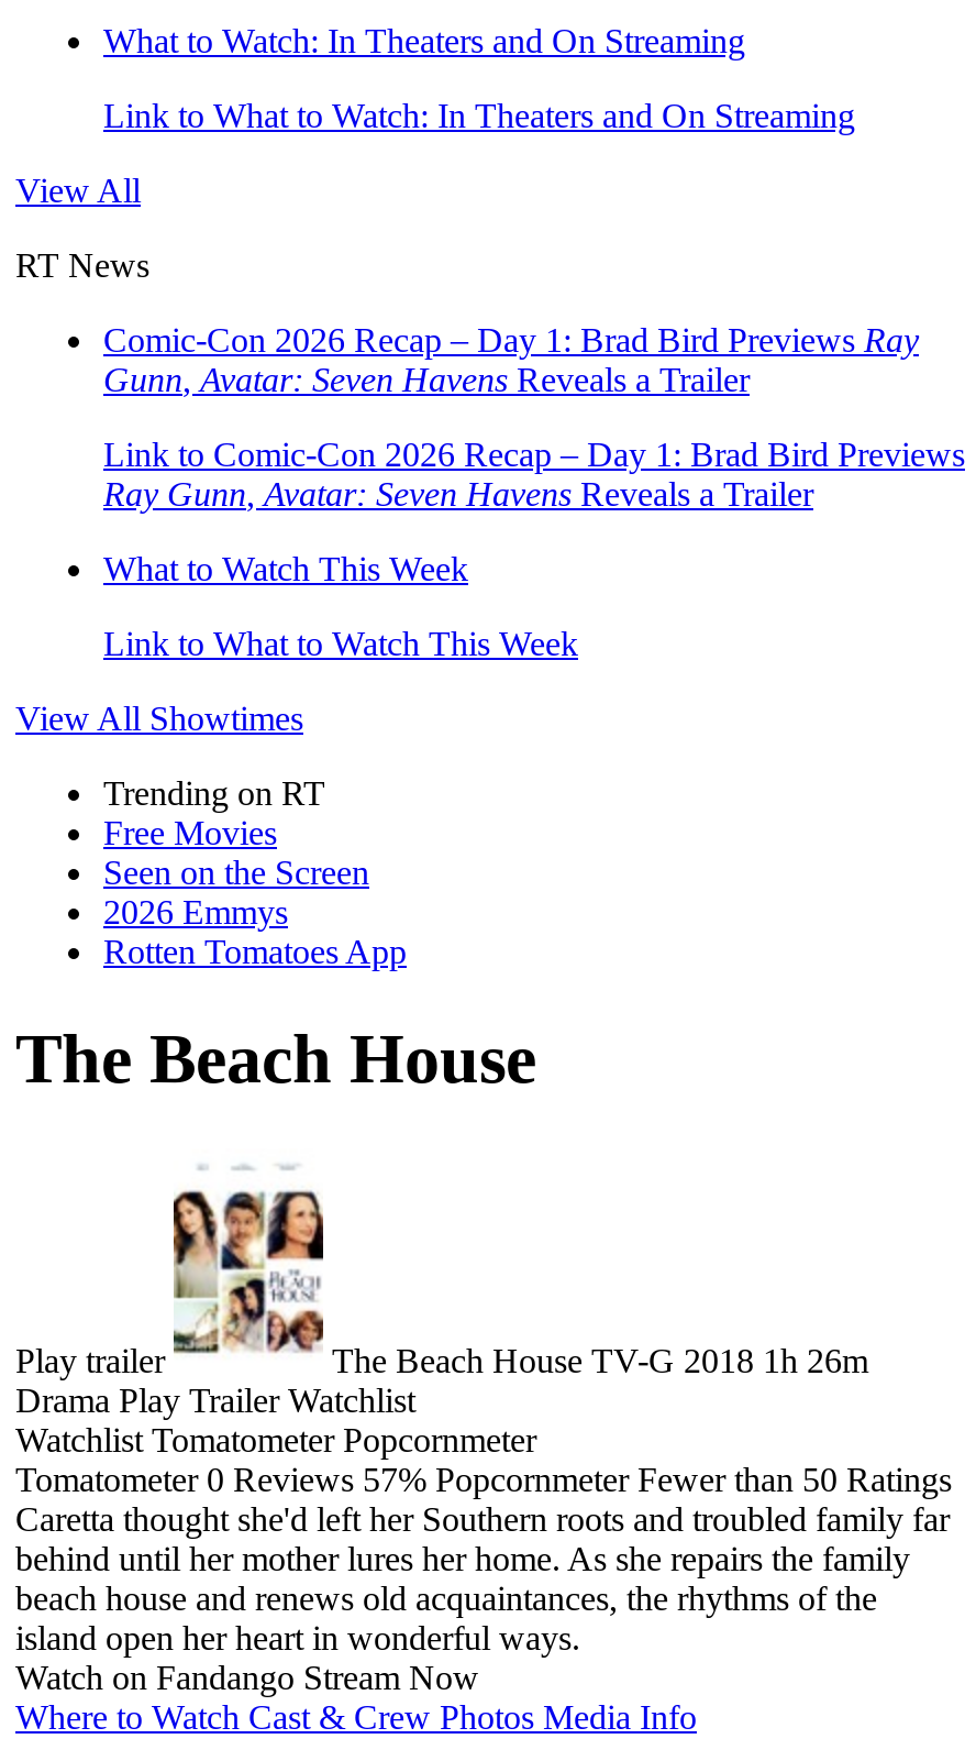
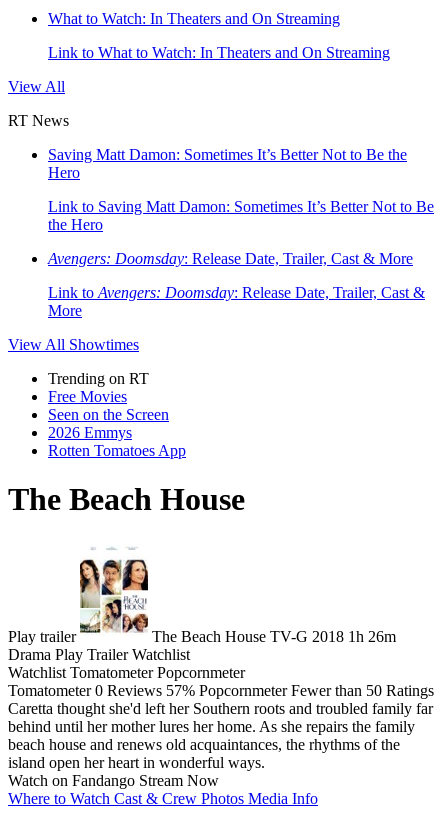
- Comic-Con 2026 Recap – Day 1: Brad Bird Previews Ray
- Gunn, Avatar: Seven Havens Reveals a Trailer
+ Saving Matt Damon: Sometimes It’s Better Not to Be the
+ Hero

- Link to Comic-Con 2026 Recap – Day 1: Brad Bird Previews
- Ray Gunn, Avatar: Seven Havens Reveals a Trailer
+ Link to Saving Matt Damon: Sometimes It’s Better Not to Be
+ the Hero

- What to Watch This Week
+ Avengers: Doomsday: Release Date, Trailer, Cast & More

- Link to What to Watch This Week
+ Link to Avengers: Doomsday: Release Date, Trailer, Cast &
+ More
